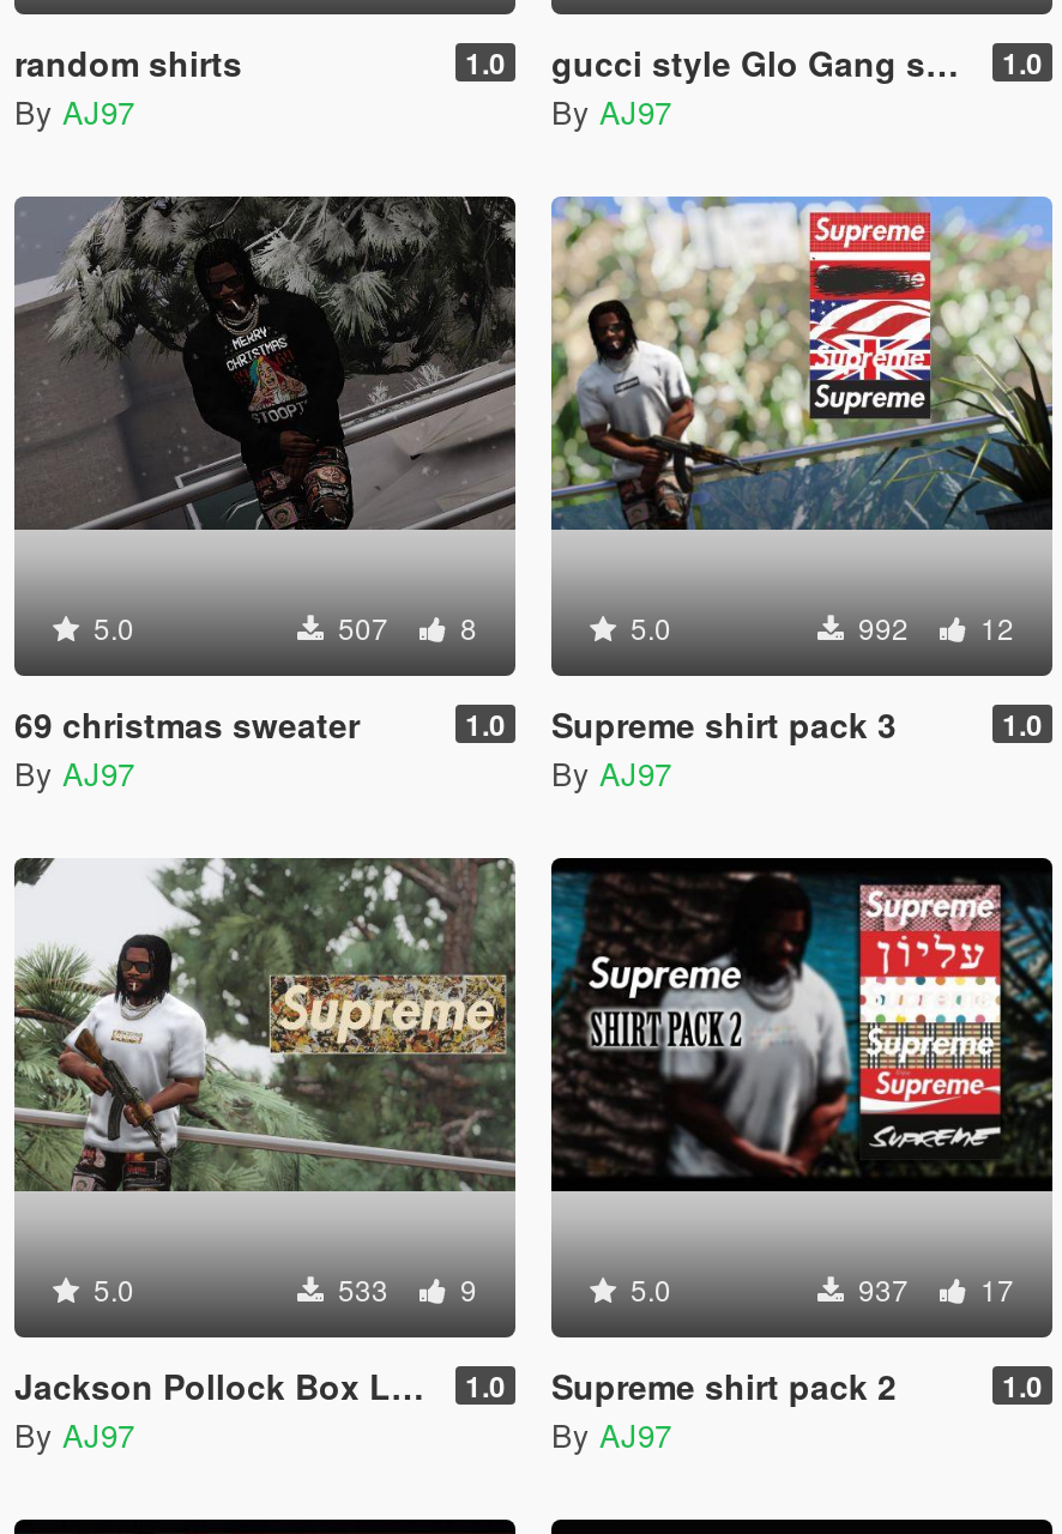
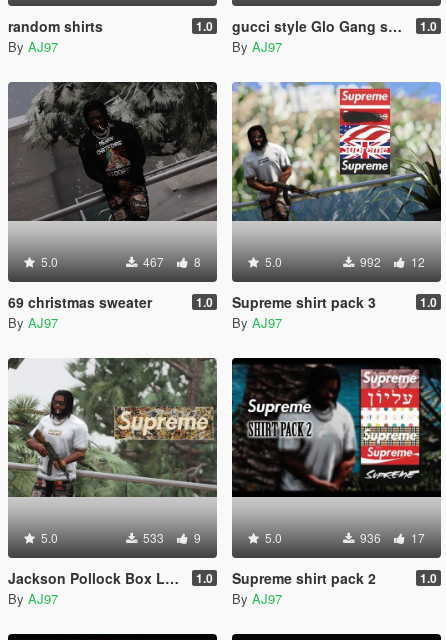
- 507 8
+ 467 8

- 937 17
+ 936 17
